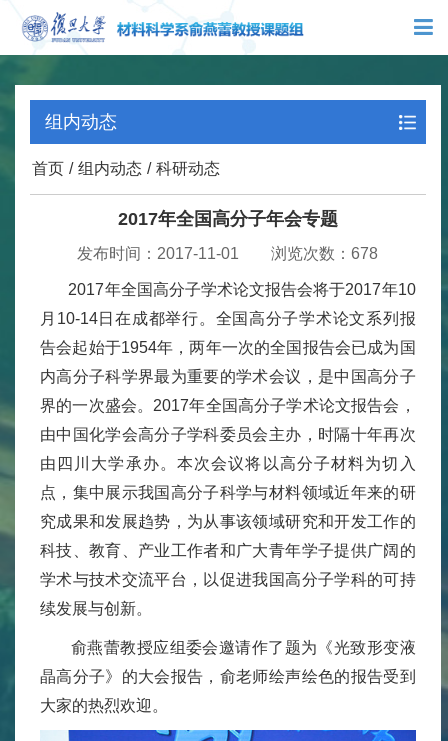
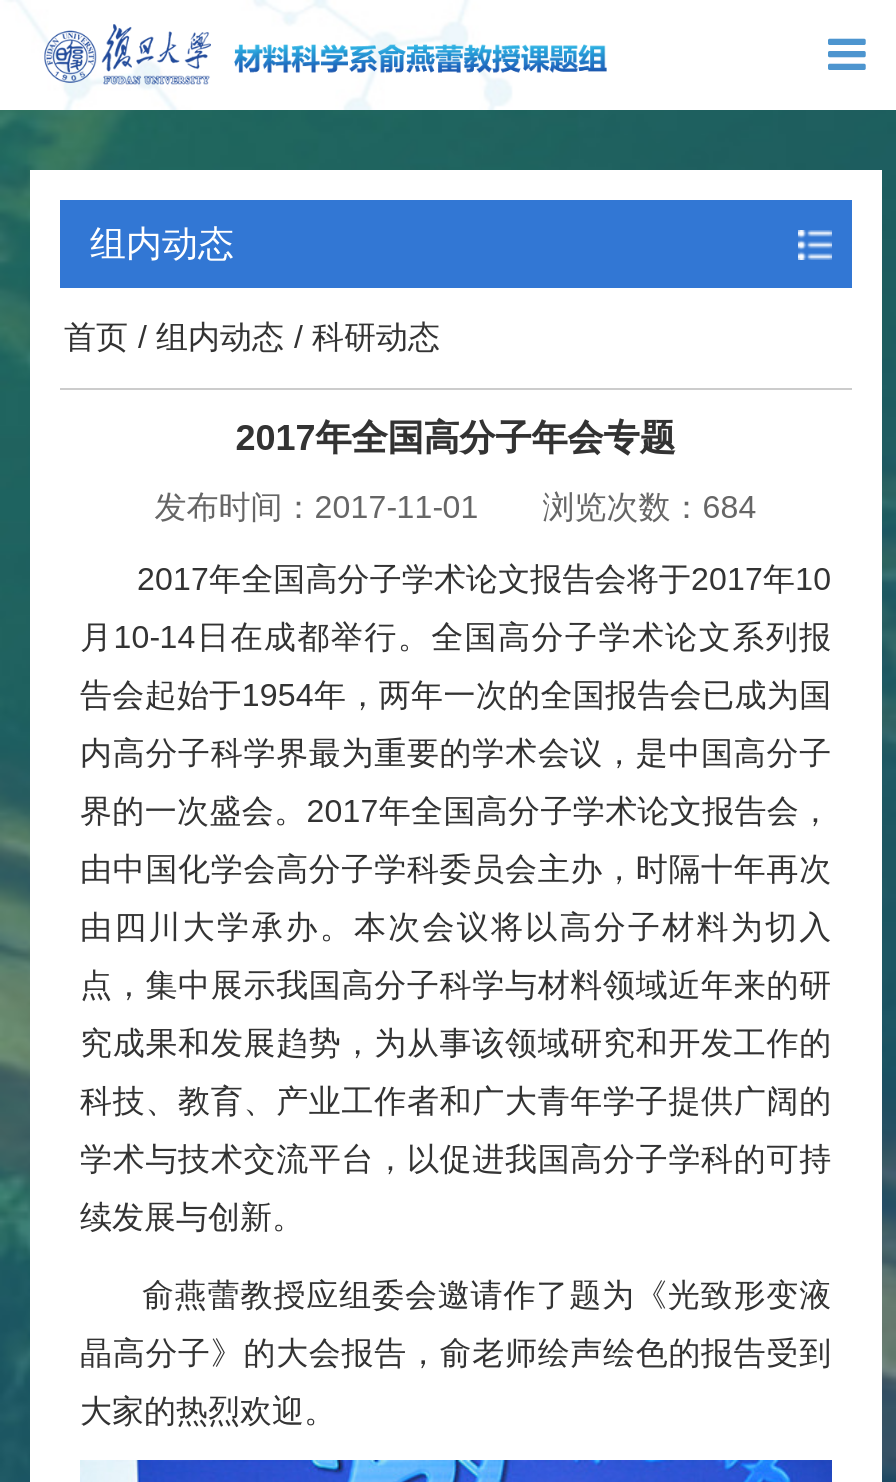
- 发布时间：2017-11-01 浏览次数：678
+ 发布时间：2017-11-01 浏览次数：684
